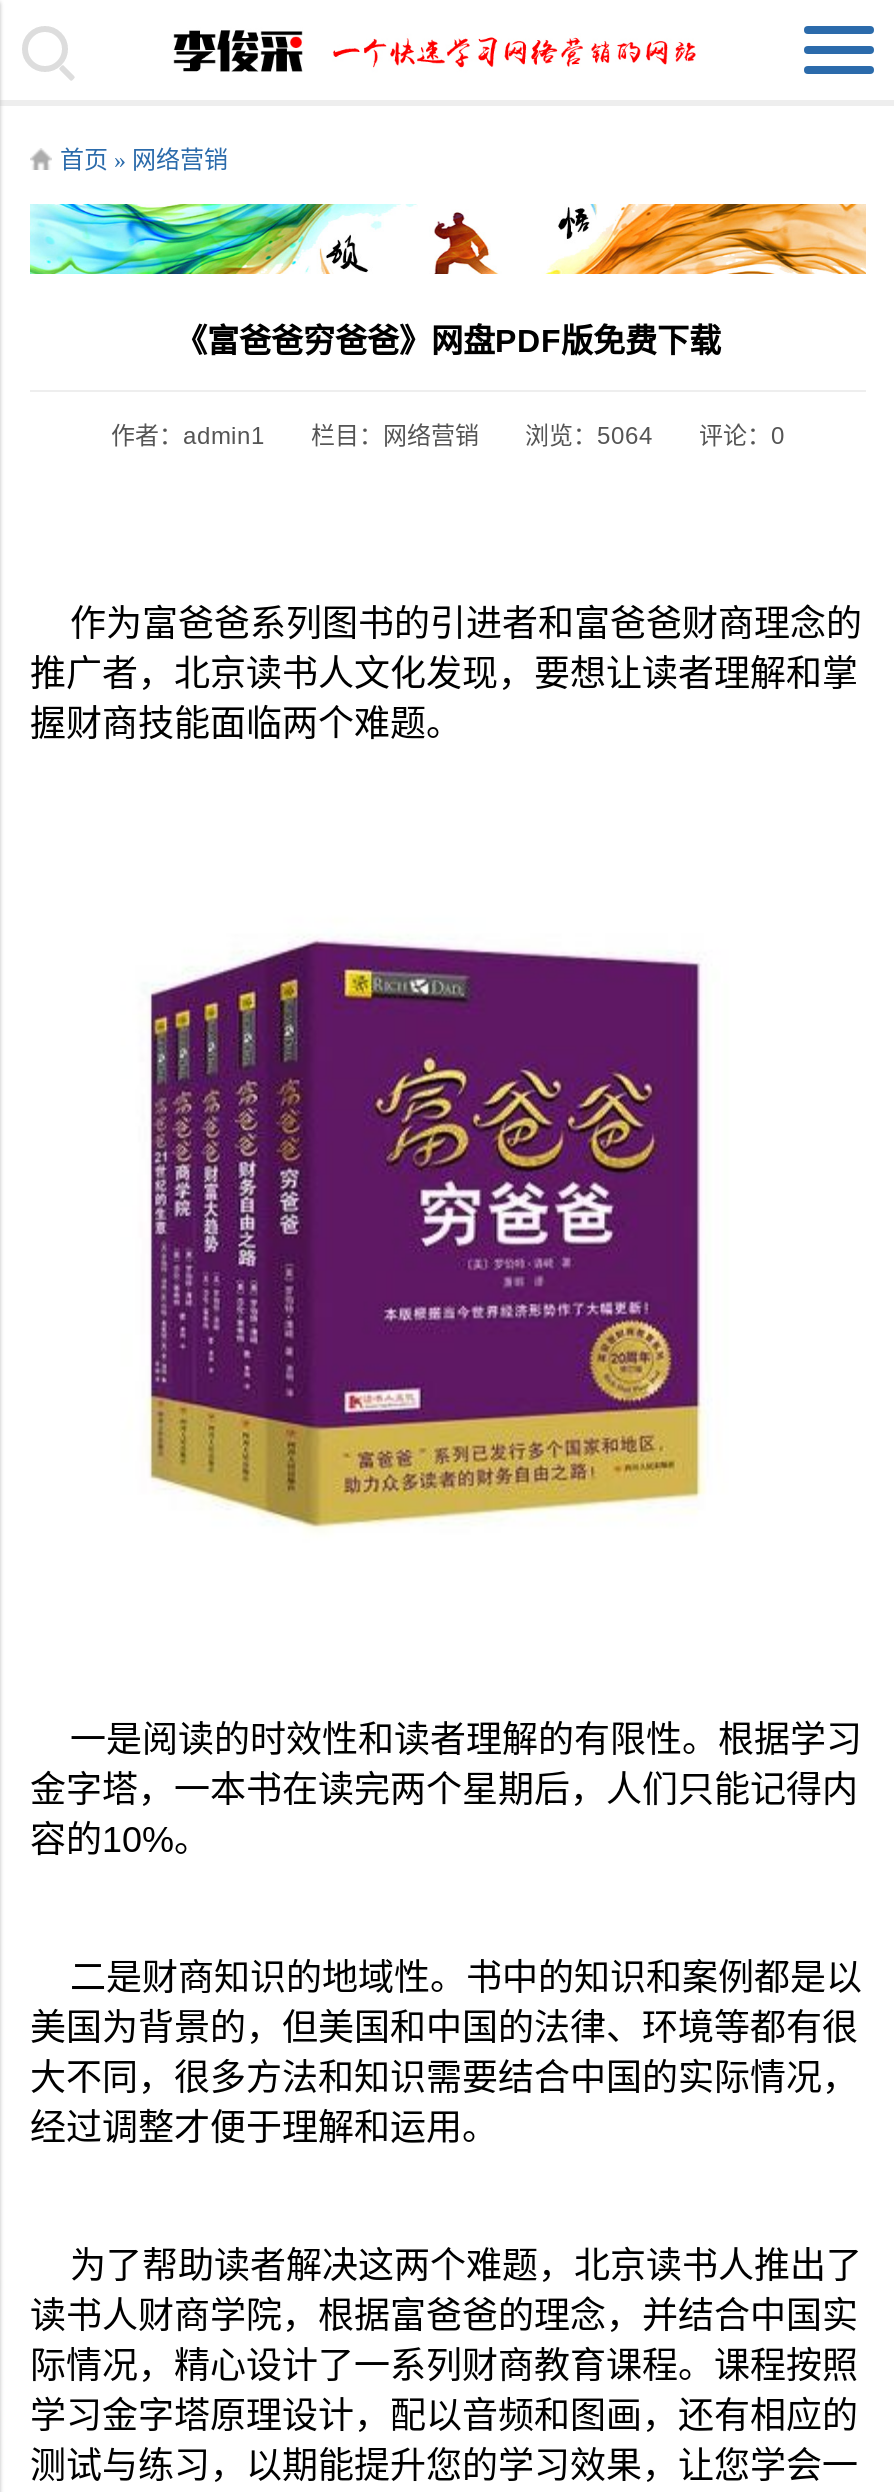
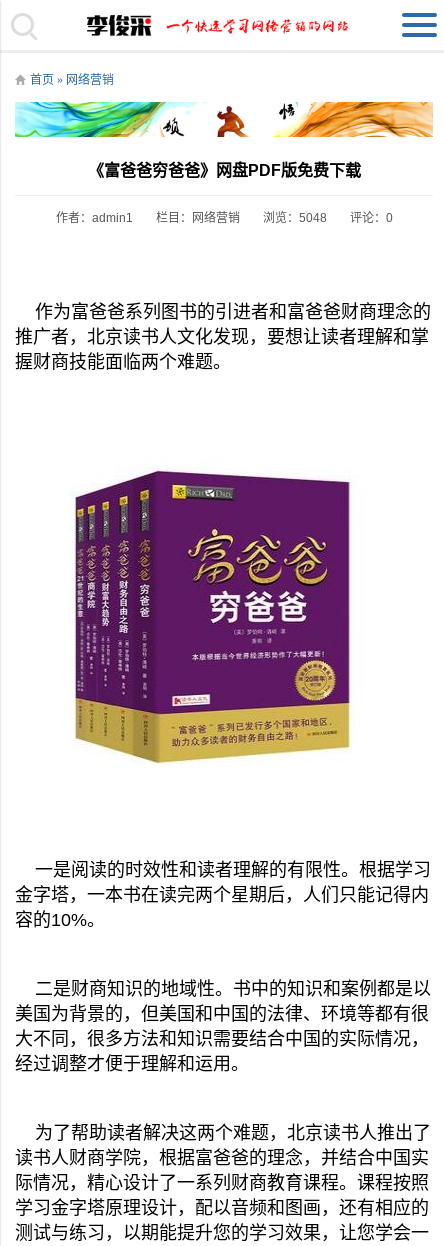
- 作者：admin1 栏目：网络营销 浏览：5064 评论：0
+ 作者：admin1 栏目：网络营销 浏览：5048 评论：0
